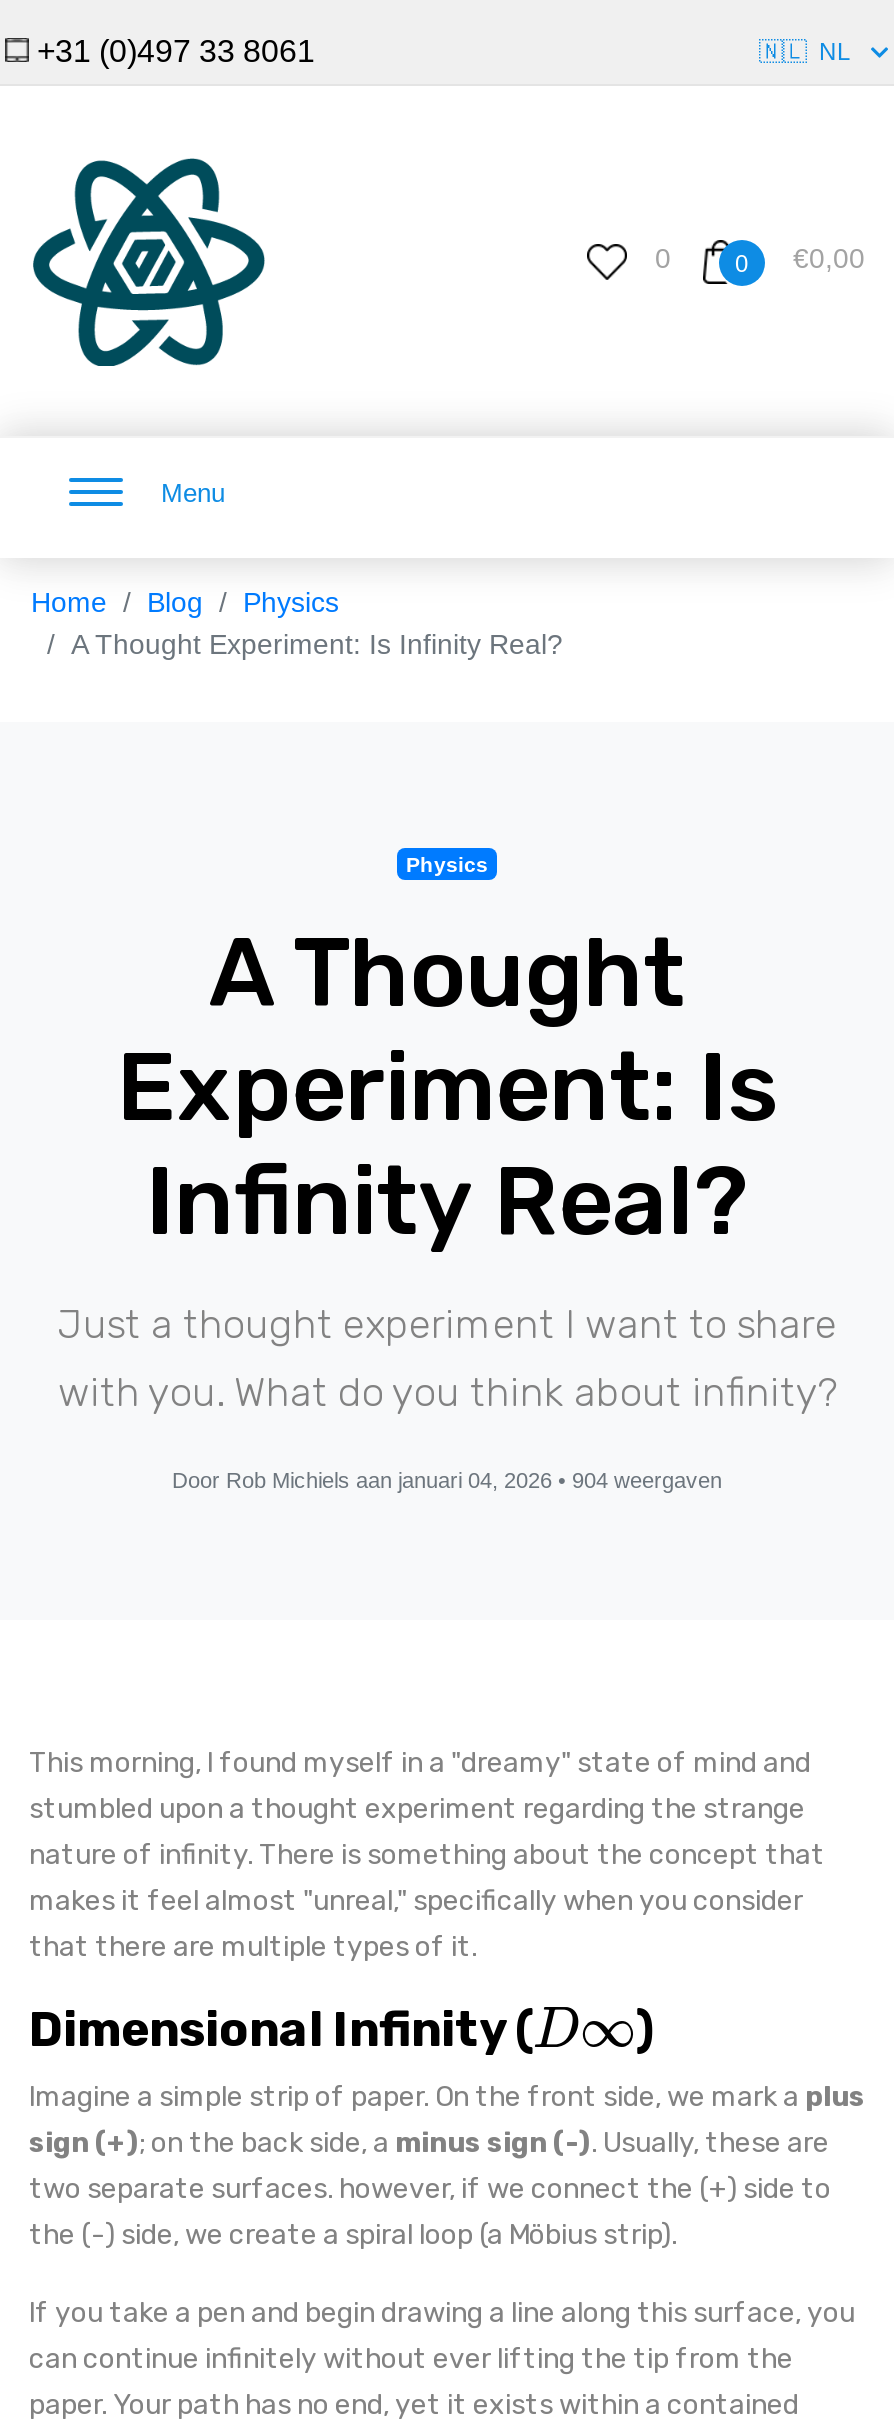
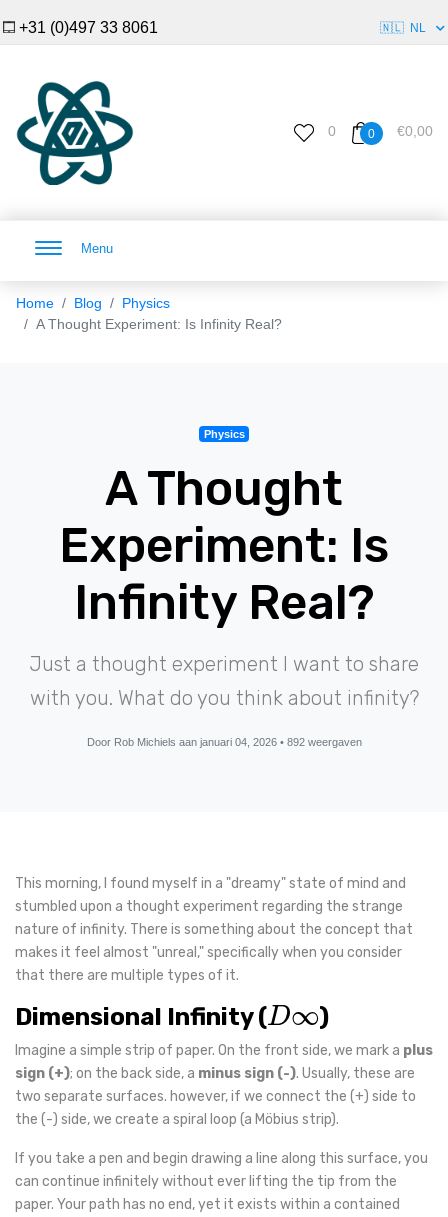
- Door Rob Michiels aan januari 04, 2026 • 904 weergaven
+ Door Rob Michiels aan januari 04, 2026 • 892 weergaven
